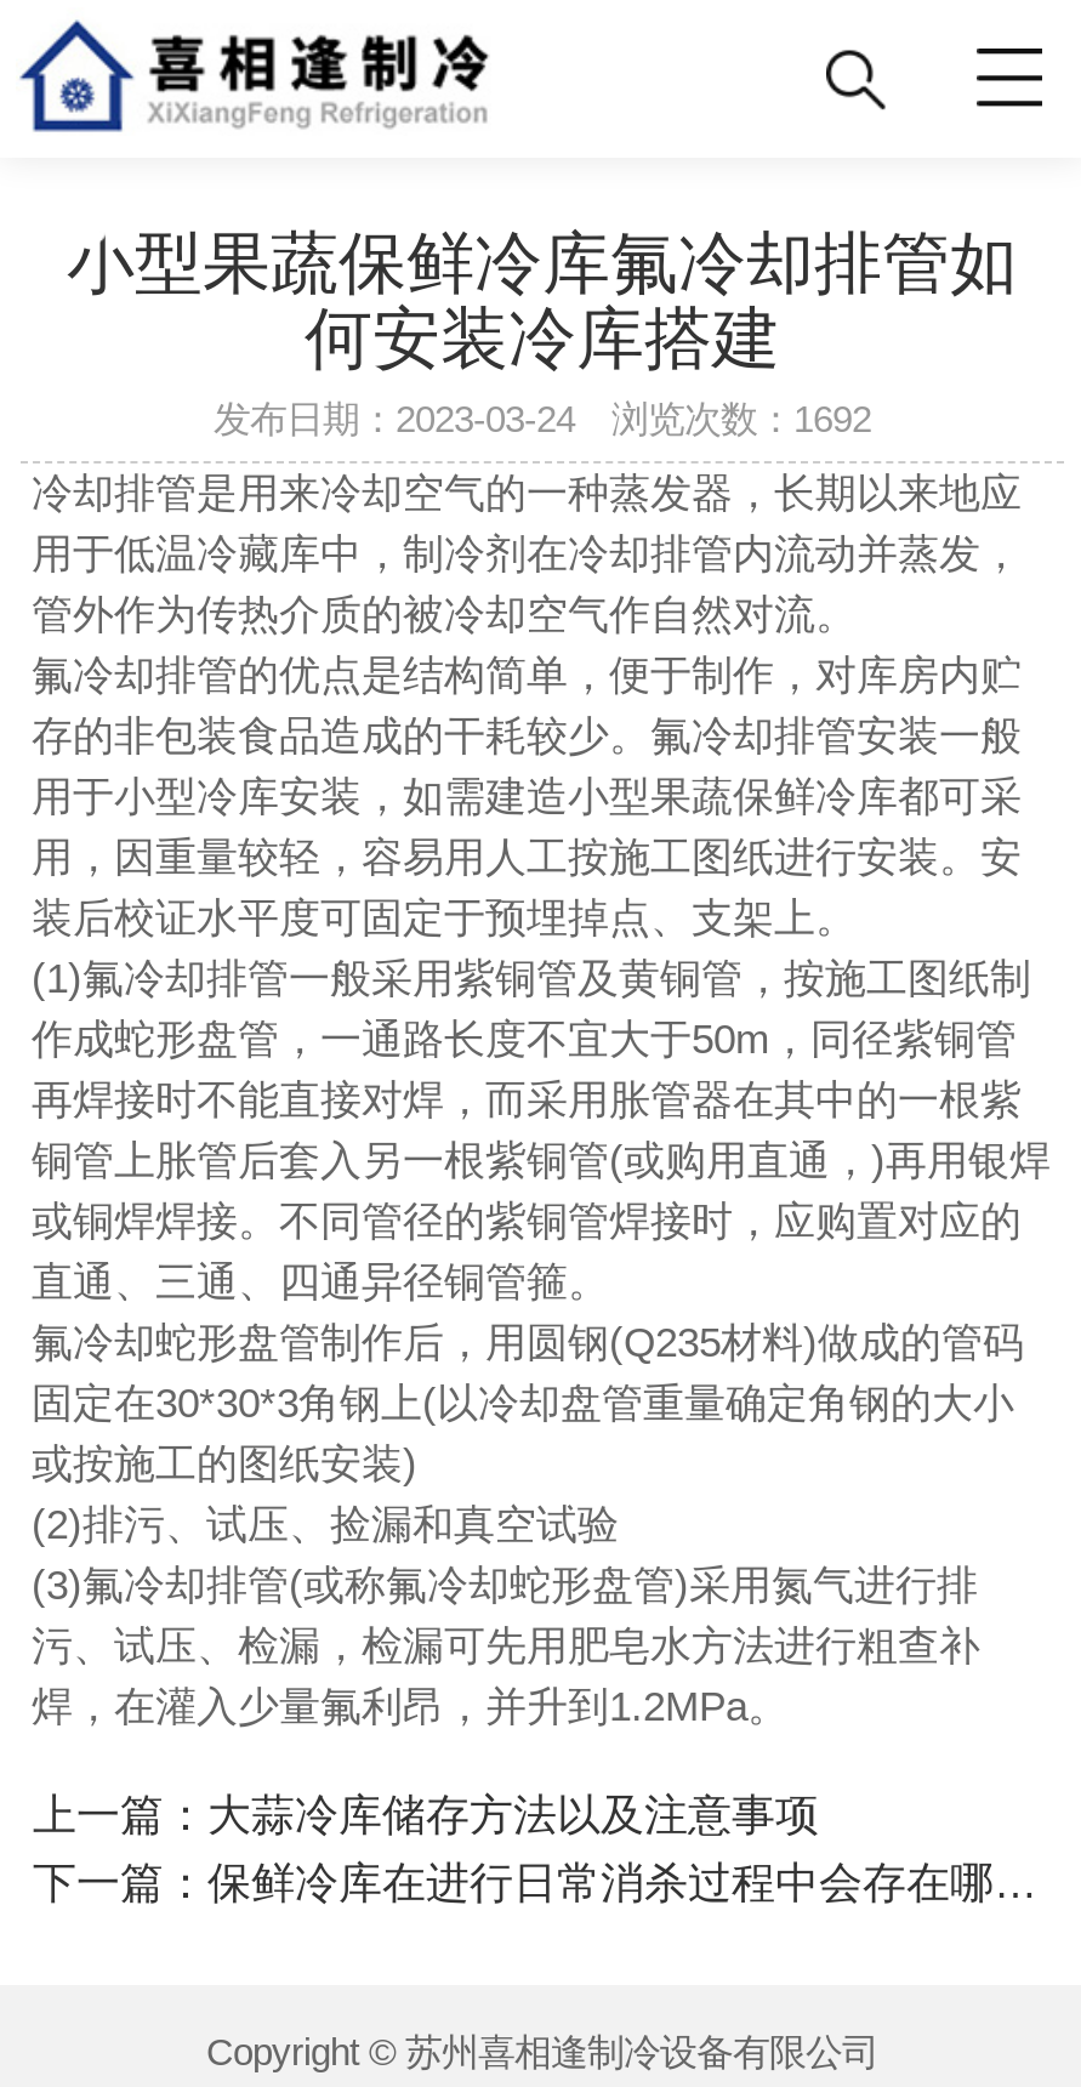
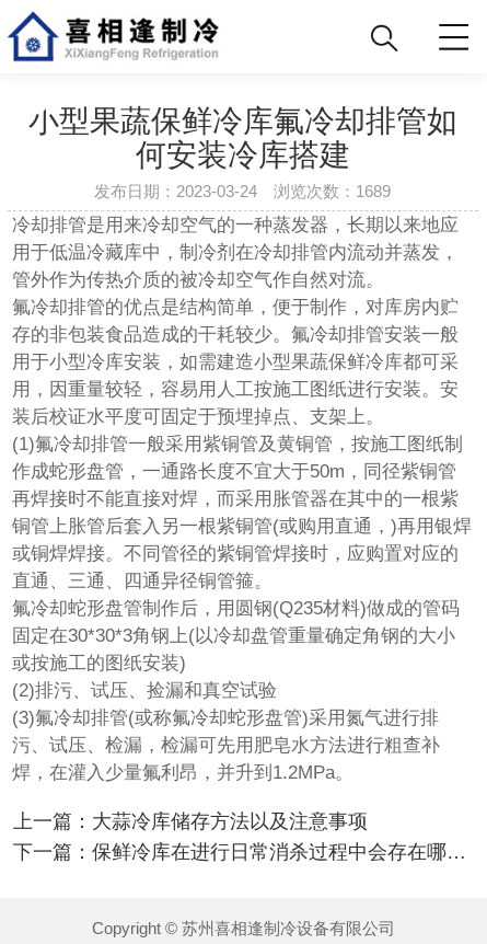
- 发布日期：2023-03-24 浏览次数：1692
+ 发布日期：2023-03-24 浏览次数：1689
